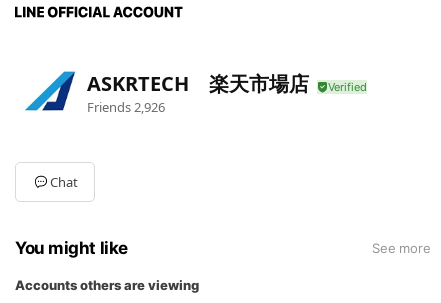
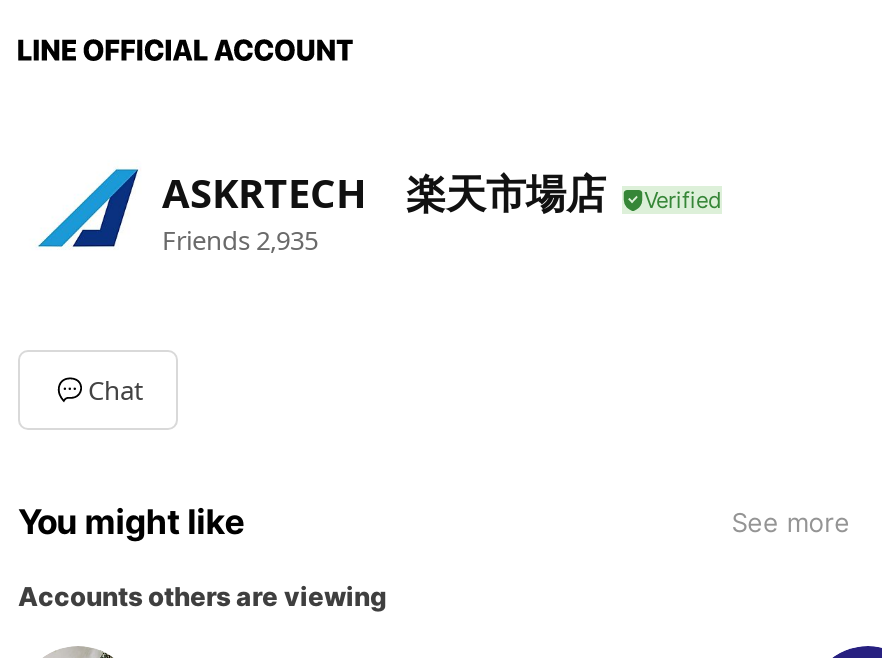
- Friends 2,926
+ Friends 2,935
